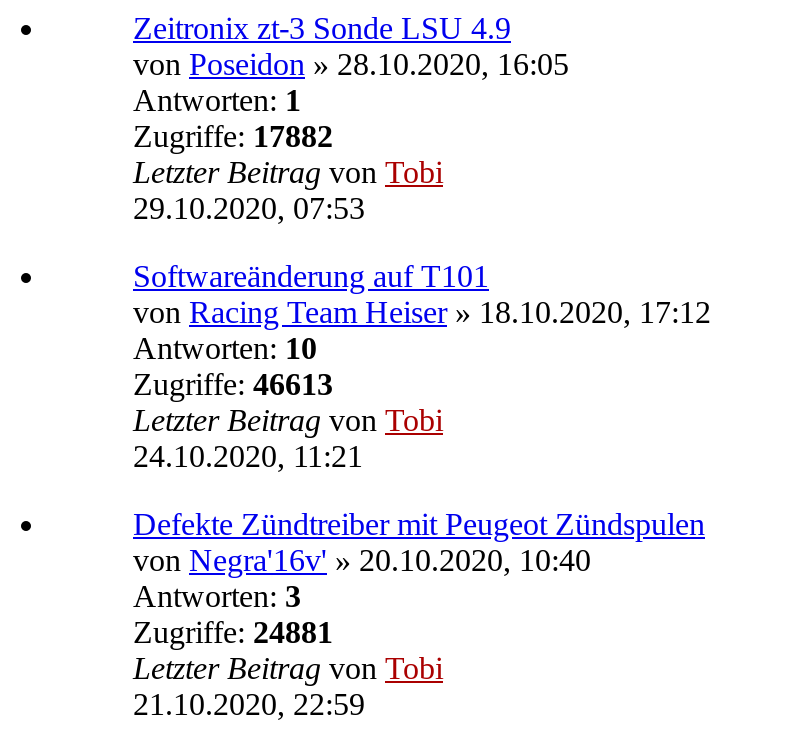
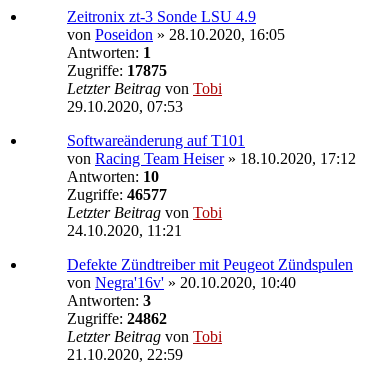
- Zugriffe: 17882
+ Zugriffe: 17875

- Zugriffe: 46613
+ Zugriffe: 46577

- Zugriffe: 24881
+ Zugriffe: 24862
